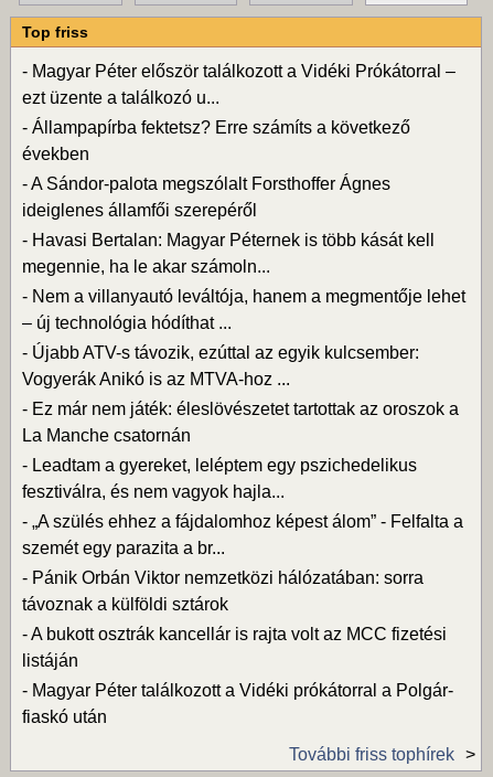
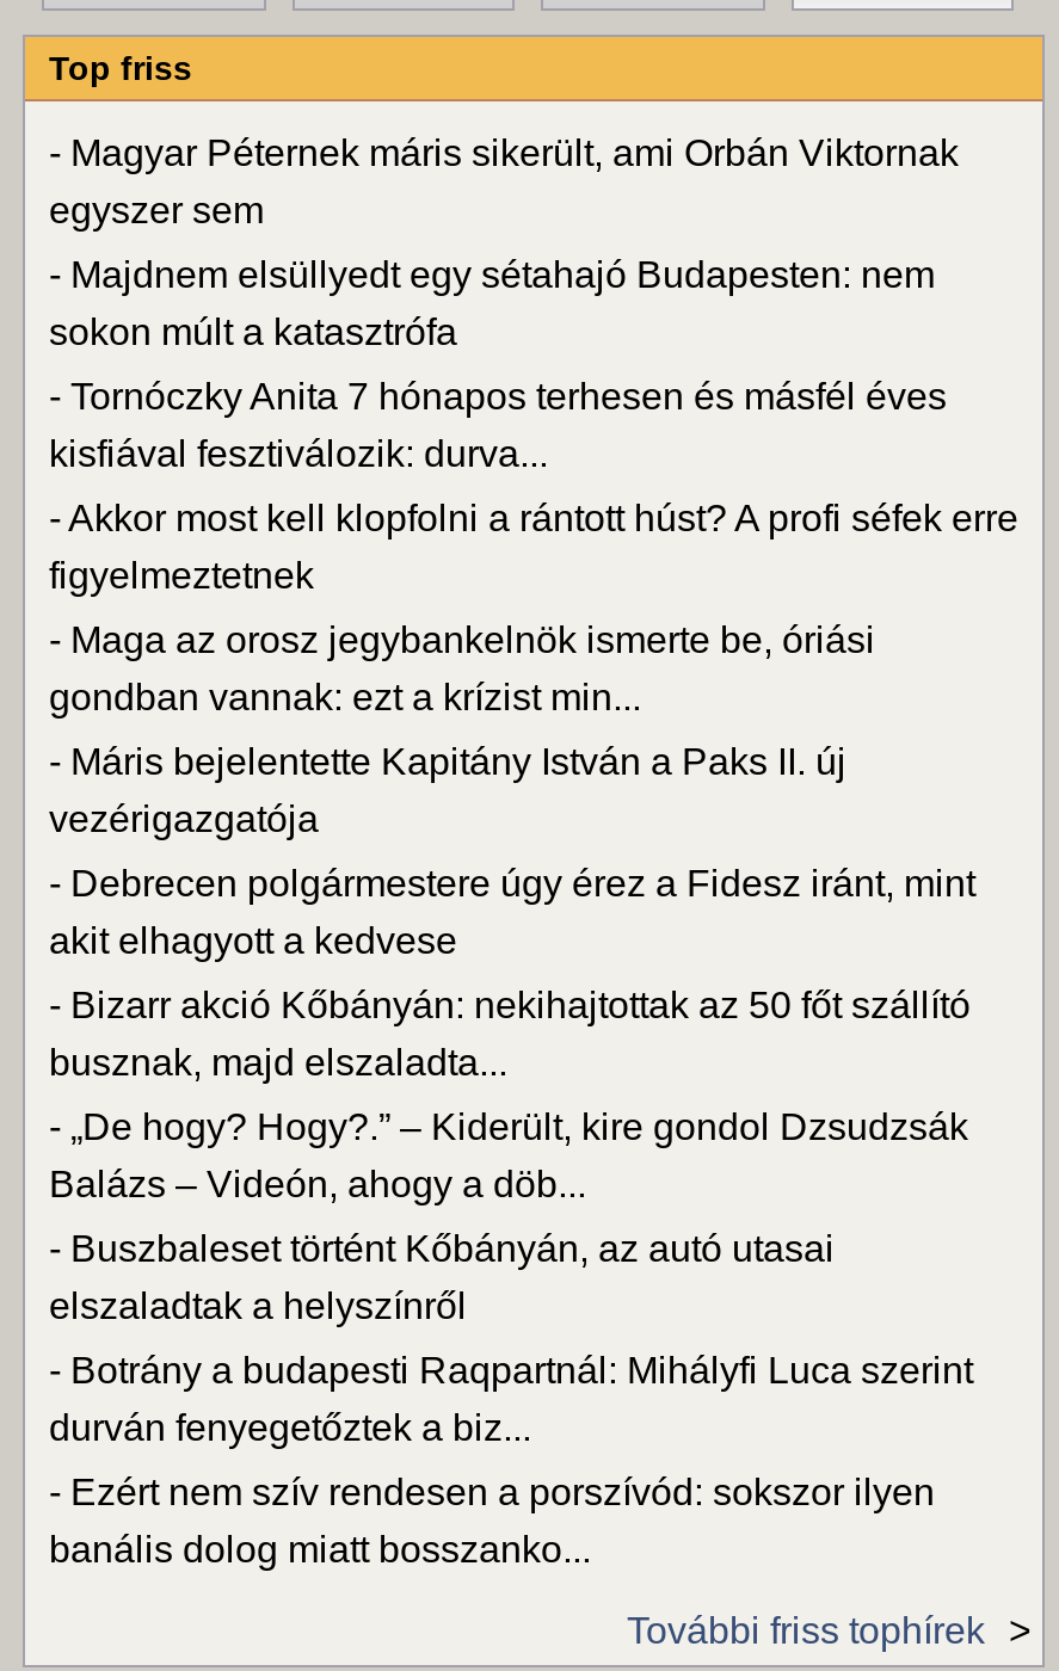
- - Magyar Péter először találkozott a Vidéki Prókátorral –
- ezt üzente a találkozó u...
+ - Magyar Péternek máris sikerült, ami Orbán Viktornak
+ egyszer sem

- - Állampapírba fektetsz? Erre számíts a következő
- években
+ - Majdnem elsüllyedt egy sétahajó Budapesten: nem
+ sokon múlt a katasztrófa

- - A Sándor-palota megszólalt Forsthoffer Ágnes
- ideiglenes államfői szerepéről
+ - Tornóczky Anita 7 hónapos terhesen és másfél éves
+ kisfiával fesztiválozik: durva...

- - Havasi Bertalan: Magyar Péternek is több kását kell
- megennie, ha le akar számoln...
+ - Akkor most kell klopfolni a rántott húst? A profi séfek erre
+ figyelmeztetnek

- - Nem a villanyautó leváltója, hanem a megmentője lehet
- – új technológia hódíthat ...
+ - Maga az orosz jegybankelnök ismerte be, óriási
+ gondban vannak: ezt a krízist min...

- - Újabb ATV-s távozik, ezúttal az egyik kulcsember:
- Vogyerák Anikó is az MTVA-hoz ...
+ - Máris bejelentette Kapitány István a Paks II. új
+ vezérigazgatója

- - Ez már nem játék: éleslövészetet tartottak az oroszok a
- La Manche csatornán
+ - Debrecen polgármestere úgy érez a Fidesz iránt, mint
+ akit elhagyott a kedvese

- - Leadtam a gyereket, leléptem egy pszichedelikus
- fesztiválra, és nem vagyok hajla...
+ - Bizarr akció Kőbányán: nekihajtottak az 50 főt szállító
+ busznak, majd elszaladta...

- - „A szülés ehhez a fájdalomhoz képest álom” - Felfalta a
- szemét egy parazita a br...
+ - „De hogy? Hogy?.” – Kiderült, kire gondol Dzsudzsák
+ Balázs – Videón, ahogy a döb...

- - Pánik Orbán Viktor nemzetközi hálózatában: sorra
- távoznak a külföldi sztárok
+ - Buszbaleset történt Kőbányán, az autó utasai
+ elszaladtak a helyszínről

- - A bukott osztrák kancellár is rajta volt az MCC fizetési
- listáján
+ - Botrány a budapesti Raqpartnál: Mihályfi Luca szerint
+ durván fenyegetőztek a biz...

- - Magyar Péter találkozott a Vidéki prókátorral a Polgár-
- fiaskó után
+ - Ezért nem szív rendesen a porszívód: sokszor ilyen
+ banális dolog miatt bosszanko...
